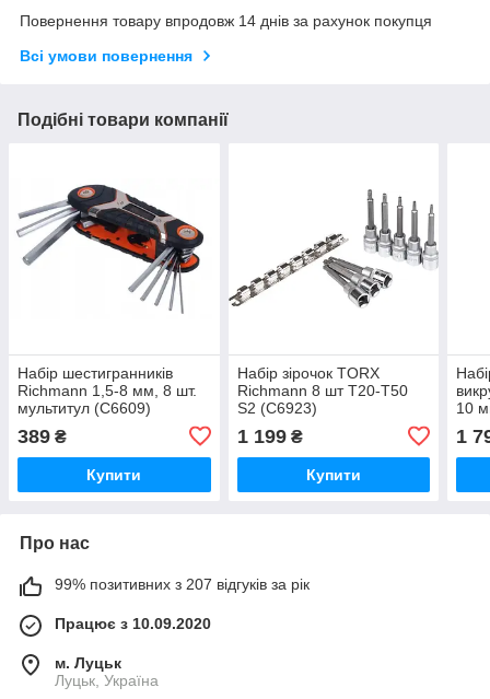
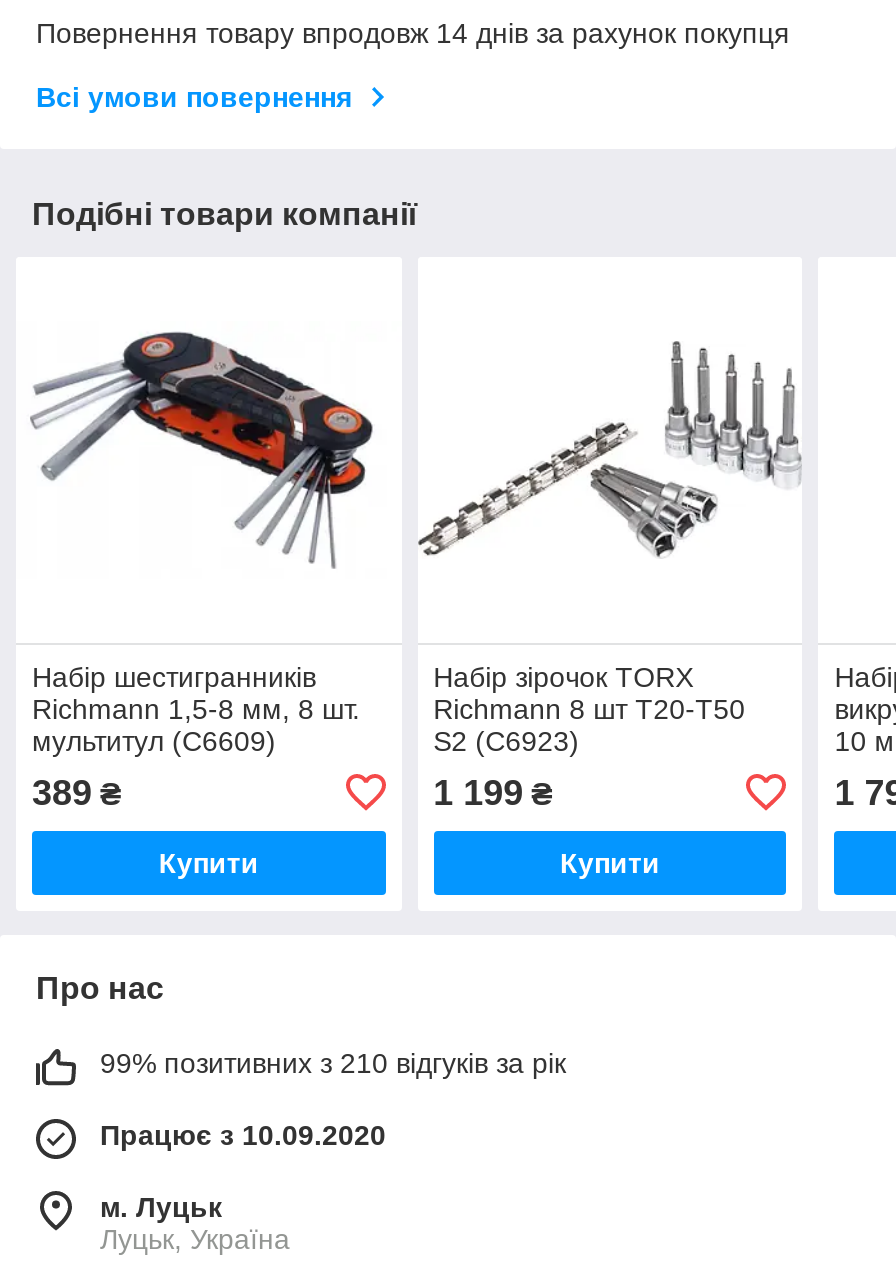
- 99% позитивних з 207 відгуків за рік
+ 99% позитивних з 210 відгуків за рік
